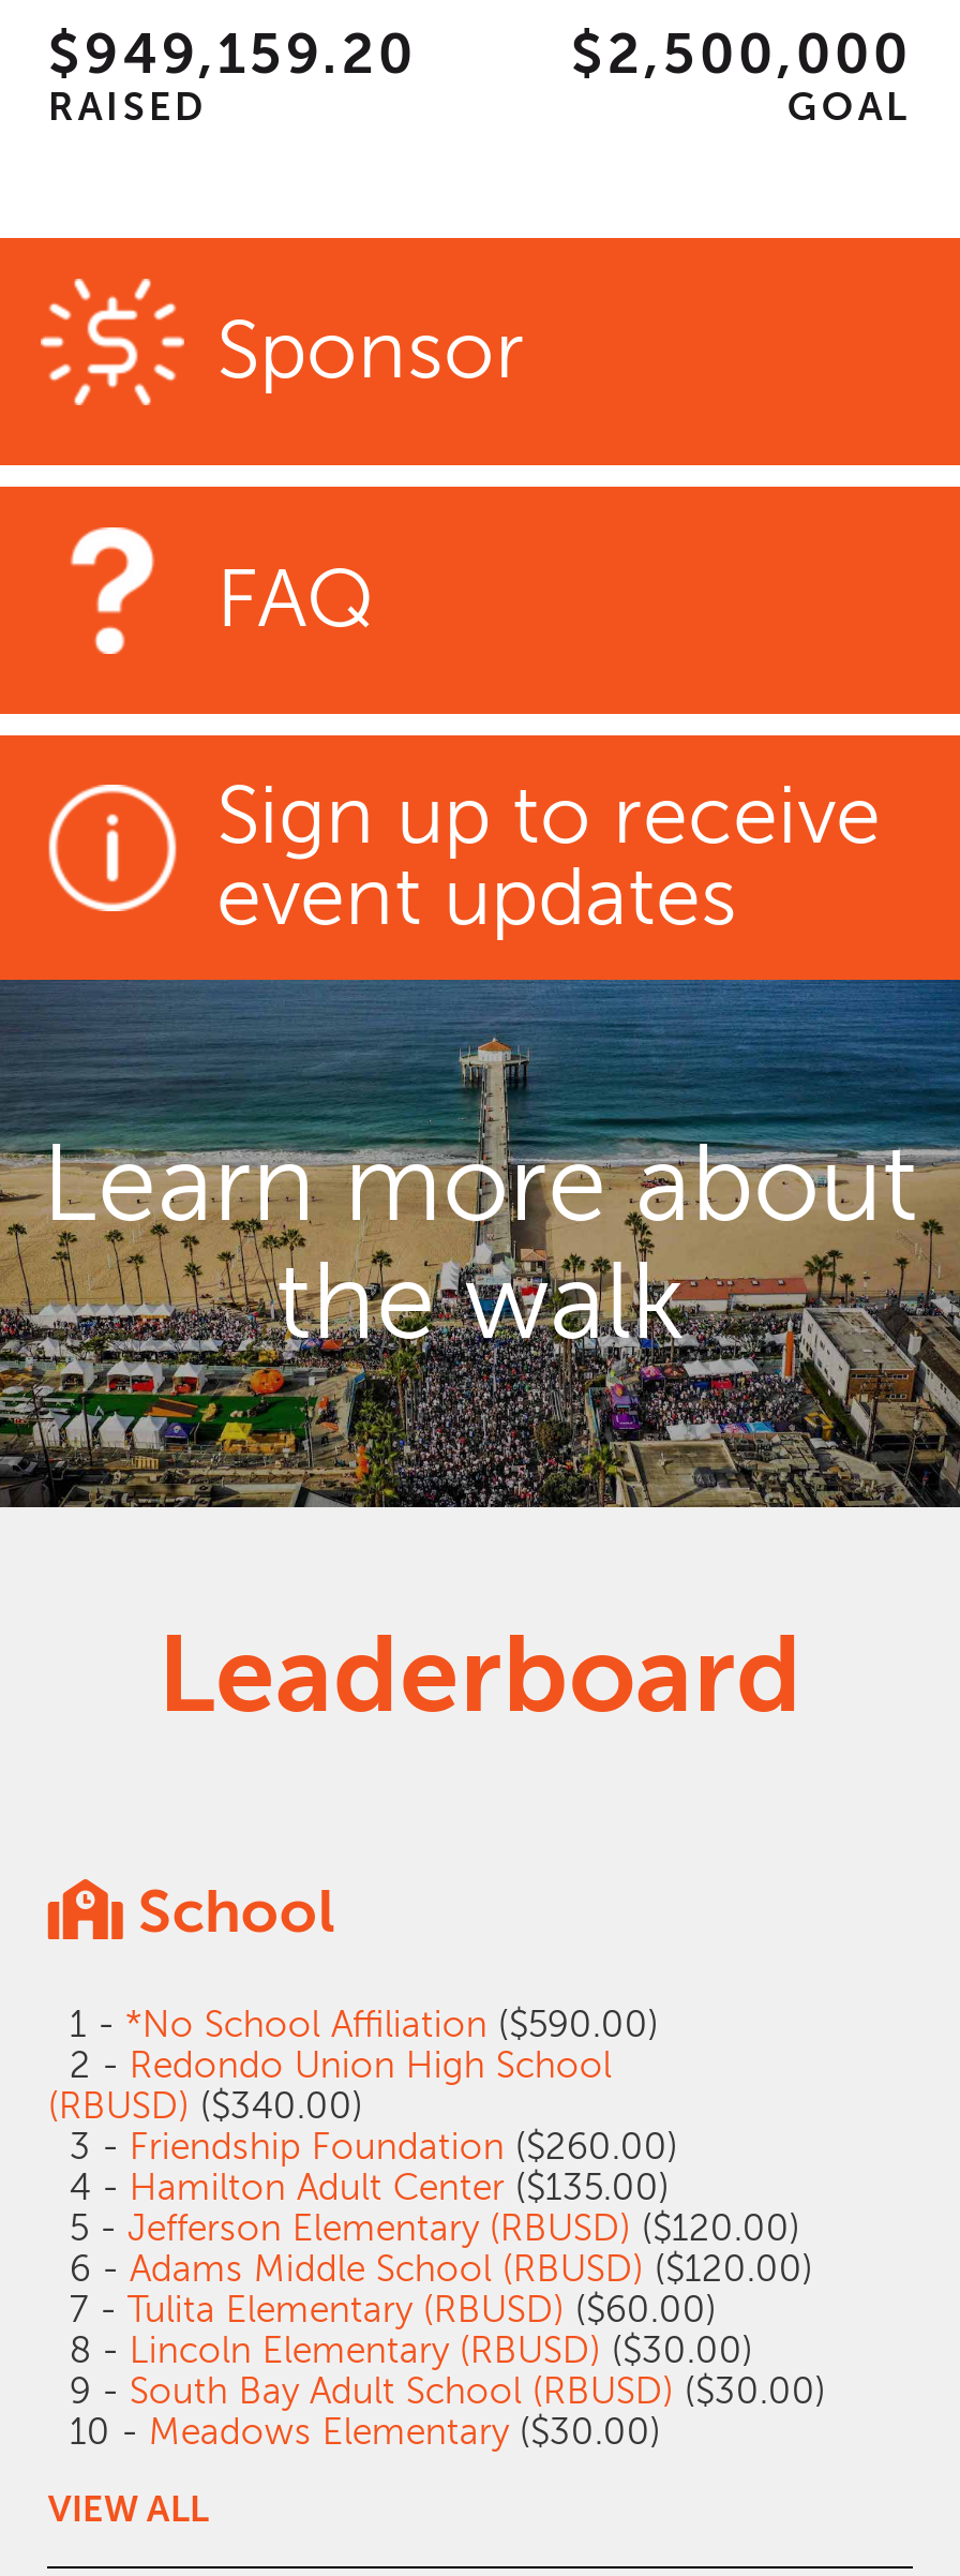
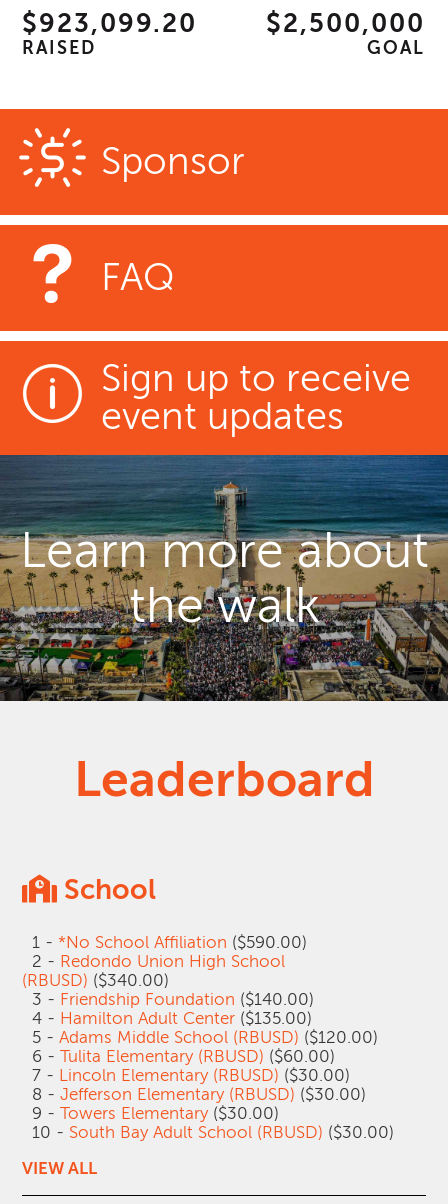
- $949,159.20
+ $923,099.20

- 3 - Friendship Foundation ($260.00)
+ 3 - Friendship Foundation ($140.00)

- 5 - Jefferson Elementary (RBUSD) ($120.00)
- 6 - Adams Middle School (RBUSD) ($120.00)
- 7 - Tulita Elementary (RBUSD) ($60.00)
- 8 - Lincoln Elementary (RBUSD) ($30.00)
- 9 - South Bay Adult School (RBUSD) ($30.00)
- 10 - Meadows Elementary ($30.00)
+ 5 - Adams Middle School (RBUSD) ($120.00)
+ 6 - Tulita Elementary (RBUSD) ($60.00)
+ 7 - Lincoln Elementary (RBUSD) ($30.00)
+ 8 - Jefferson Elementary (RBUSD) ($30.00)
+ 9 - Towers Elementary ($30.00)
+ 10 - South Bay Adult School (RBUSD) ($30.00)
